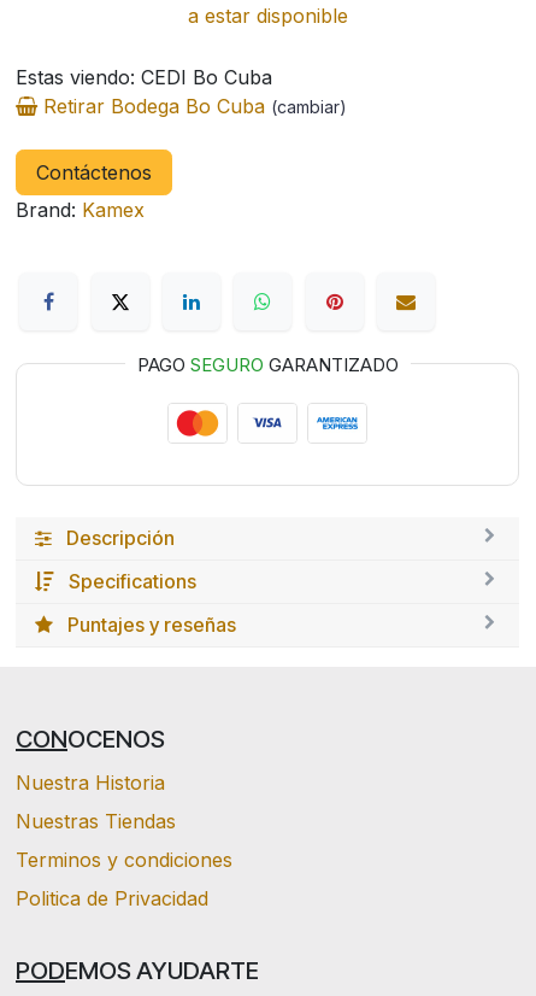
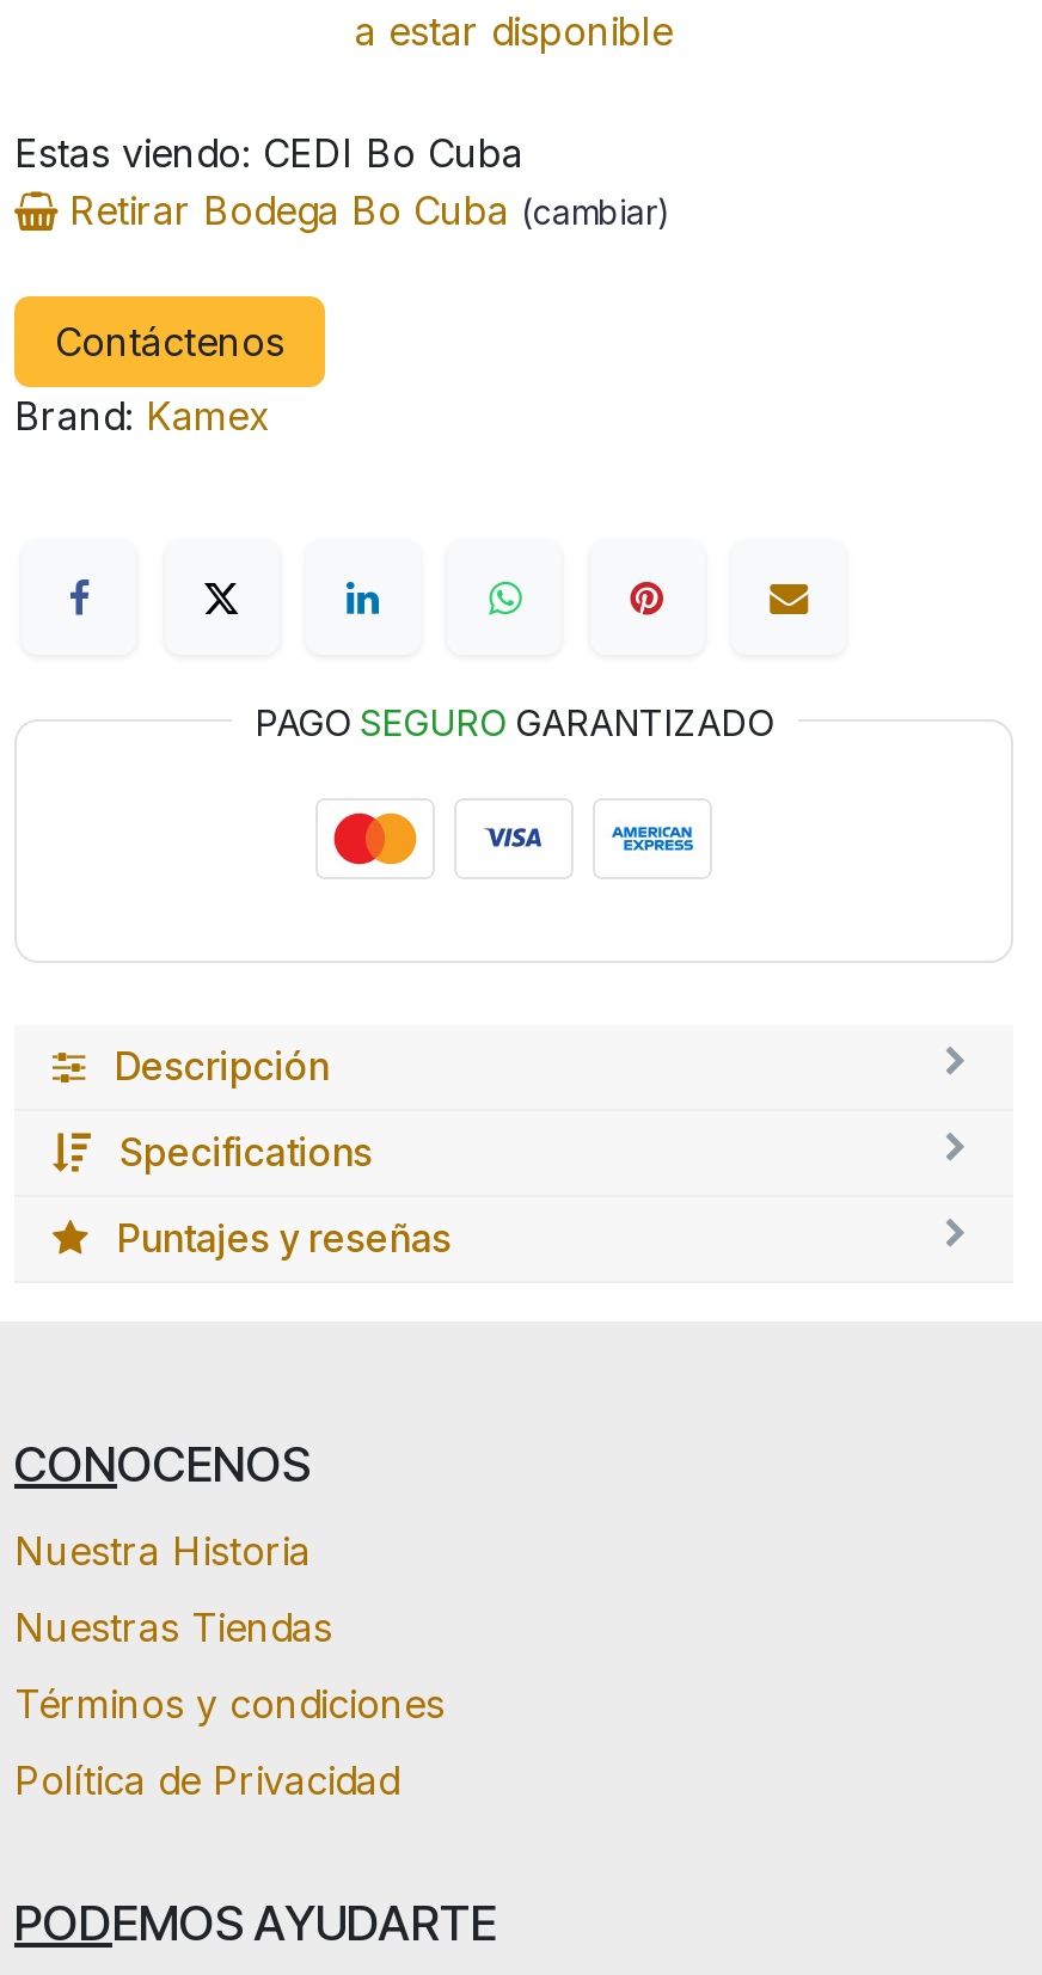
- Terminos y condiciones
+ Términos y condiciones

- Politica de Privacidad
+ Política de Privacidad
